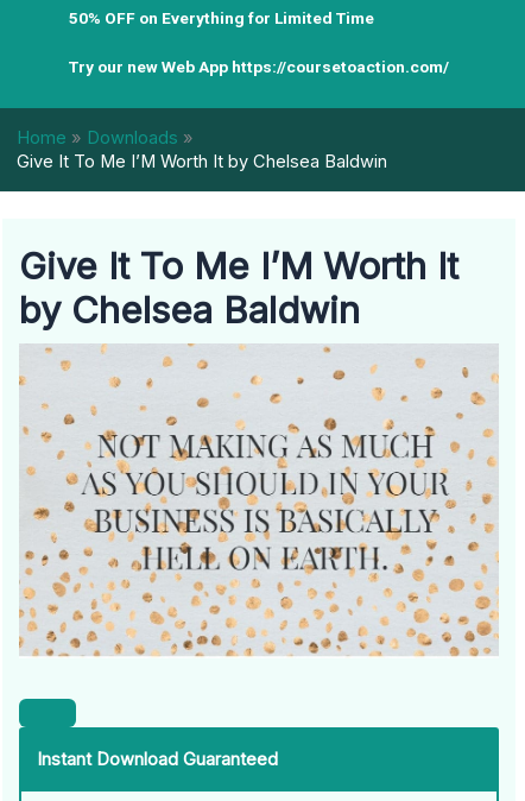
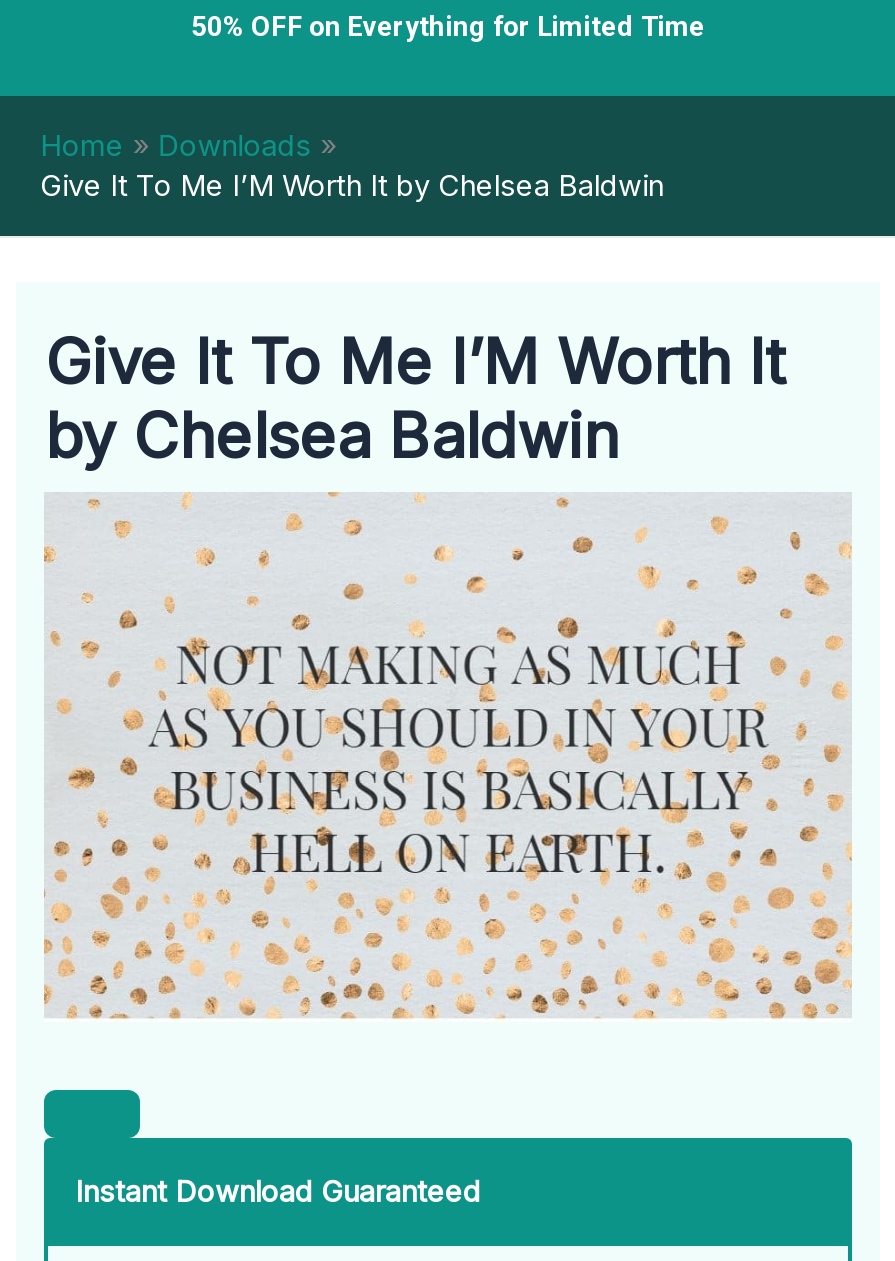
- Try our new Web App https://coursetoaction.com/
